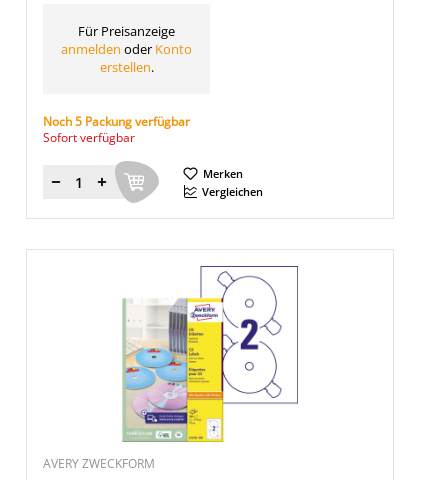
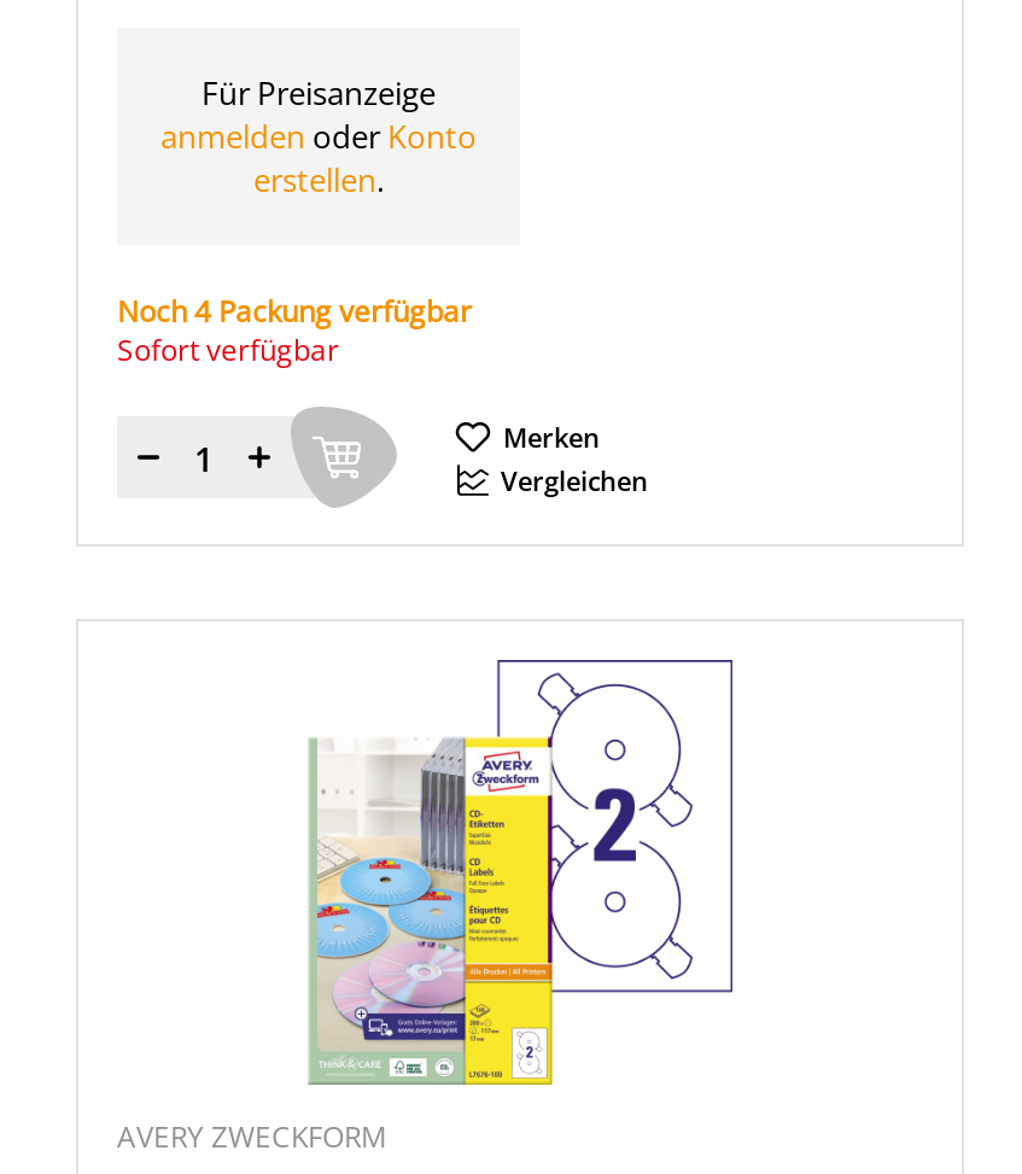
- Noch 5 Packung verfügbar
+ Noch 4 Packung verfügbar
